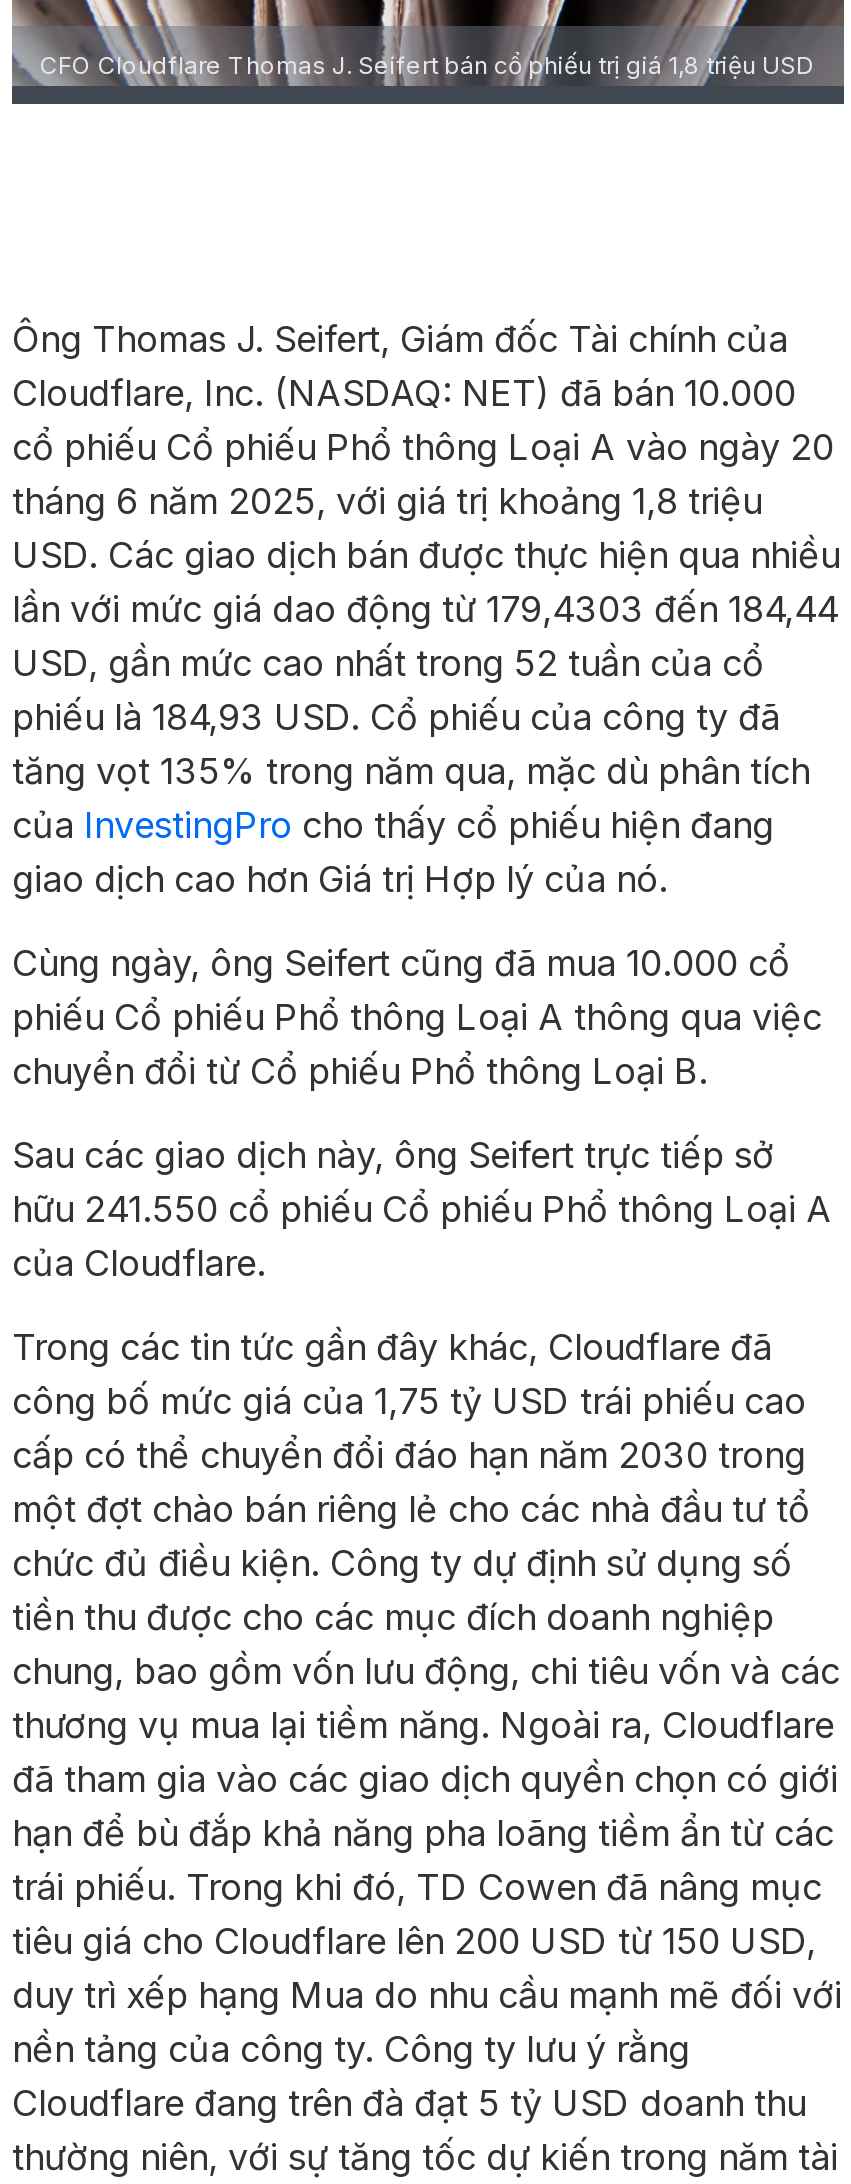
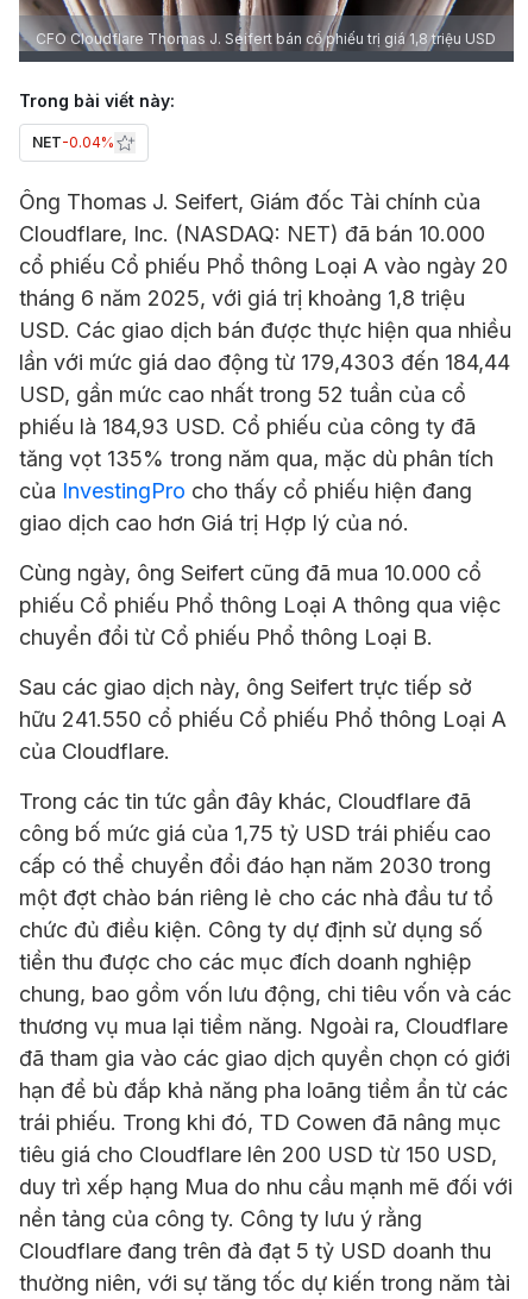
+ Trong bài viết này:
+ NET-0.04%
